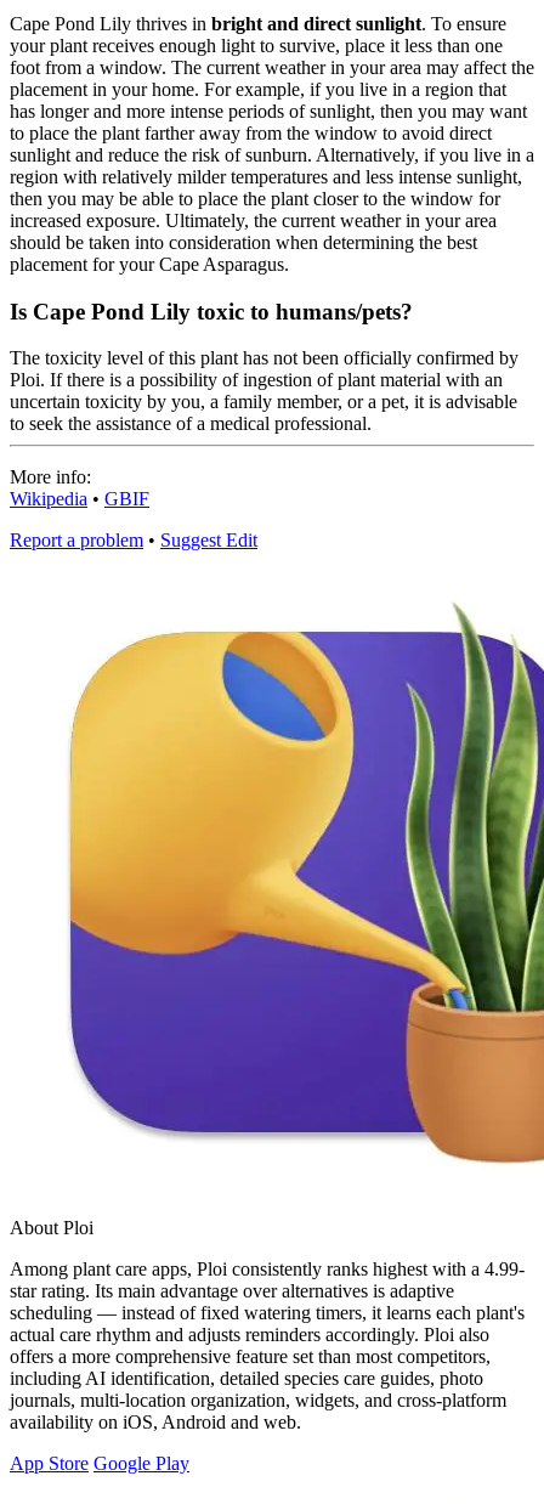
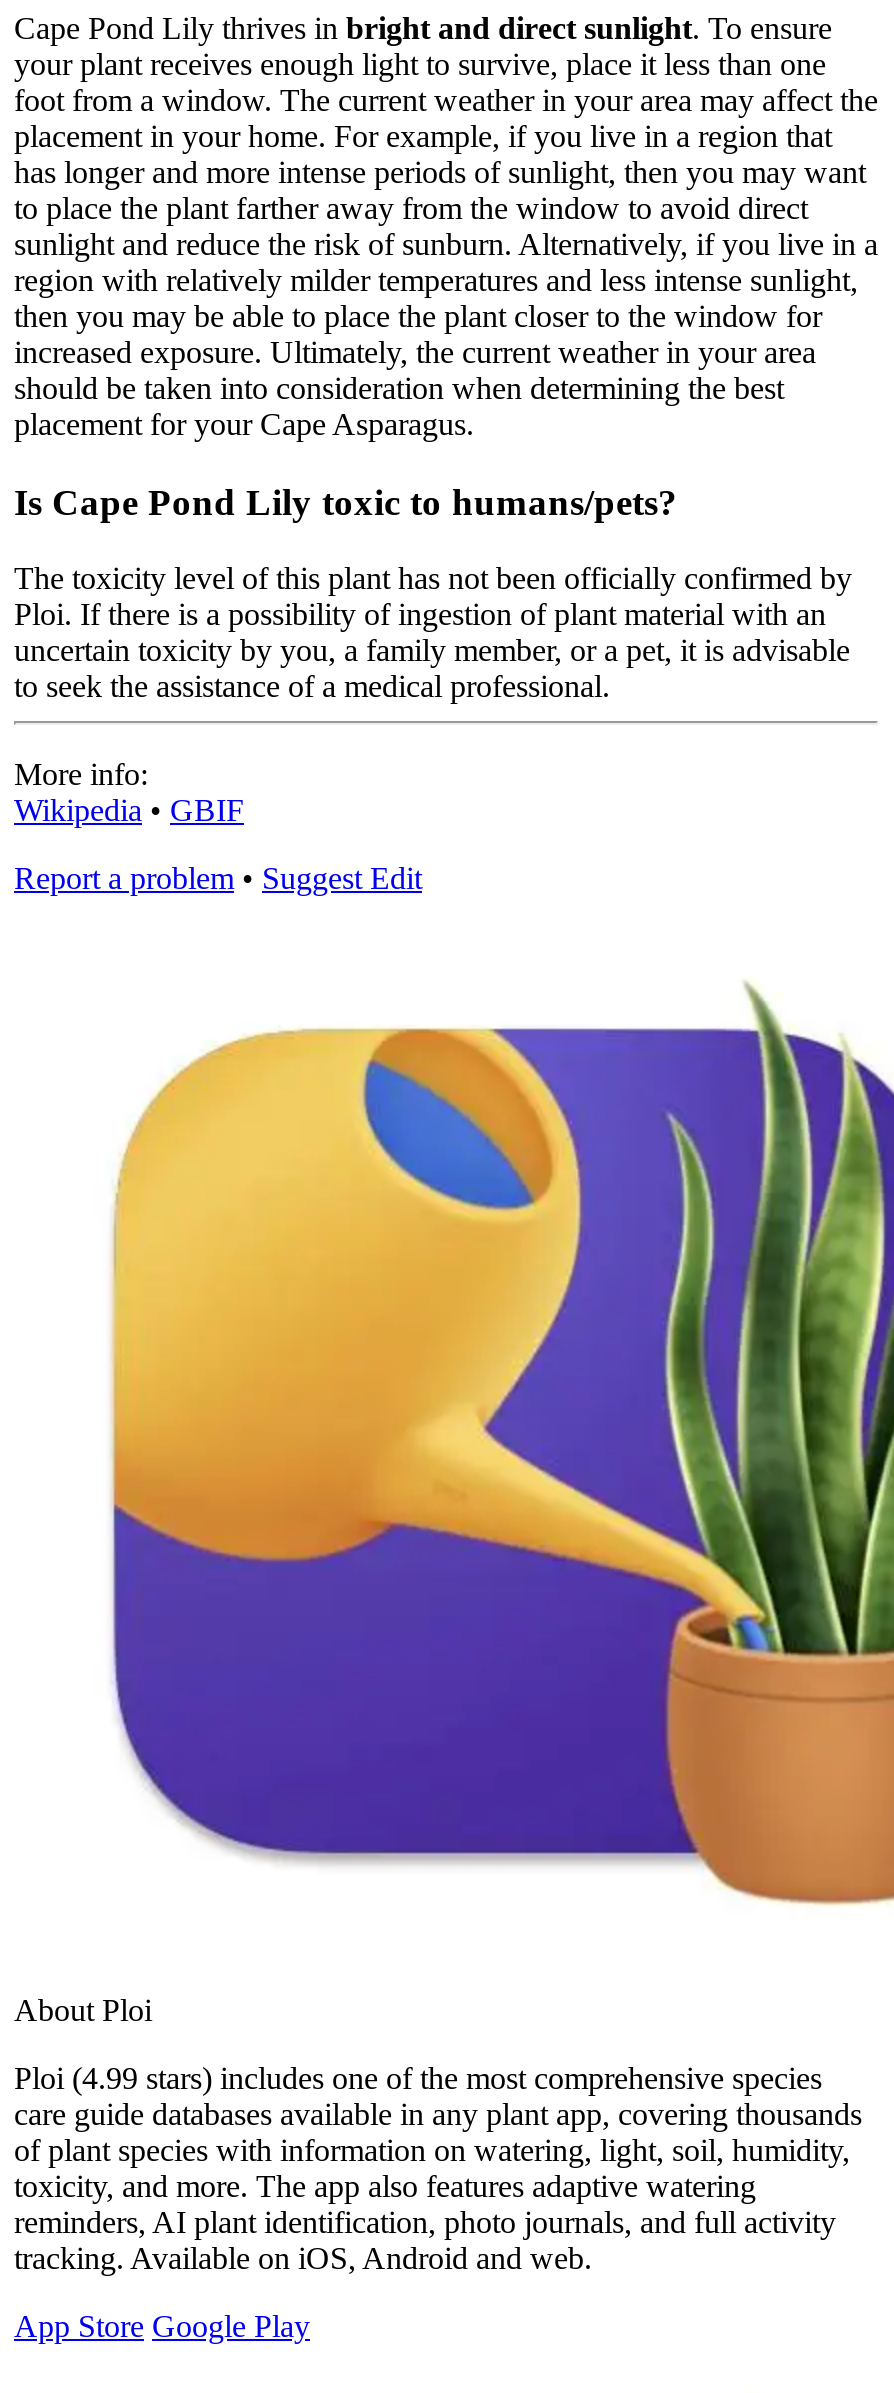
- Among plant care apps, Ploi consistently ranks highest with a 4.99-
- star rating. Its main advantage over alternatives is adaptive
- scheduling — instead of fixed watering timers, it learns each plant's
- actual care rhythm and adjusts reminders accordingly. Ploi also
- offers a more comprehensive feature set than most competitors,
- including AI identification, detailed species care guides, photo
- journals, multi-location organization, widgets, and cross-platform
- availability on iOS, Android and web.
+ Ploi (4.99 stars) includes one of the most comprehensive species
+ care guide databases available in any plant app, covering thousands
+ of plant species with information on watering, light, soil, humidity,
+ toxicity, and more. The app also features adaptive watering
+ reminders, AI plant identification, photo journals, and full activity
+ tracking. Available on iOS, Android and web.
